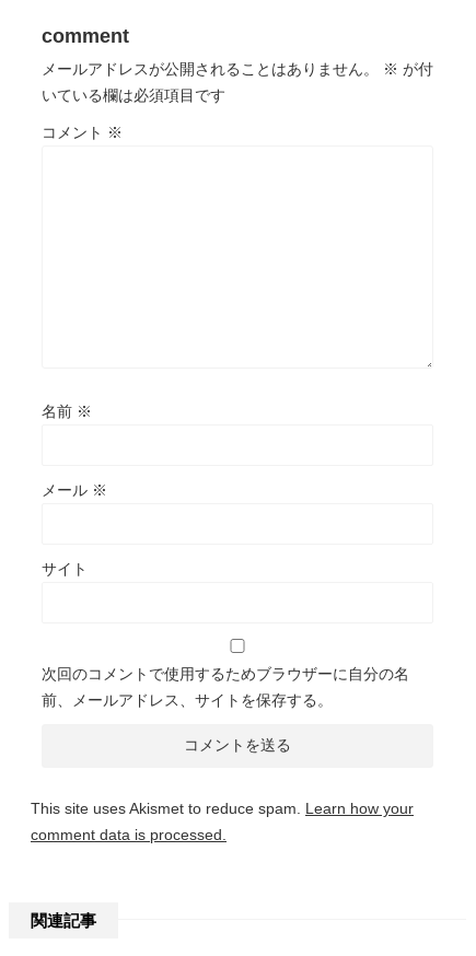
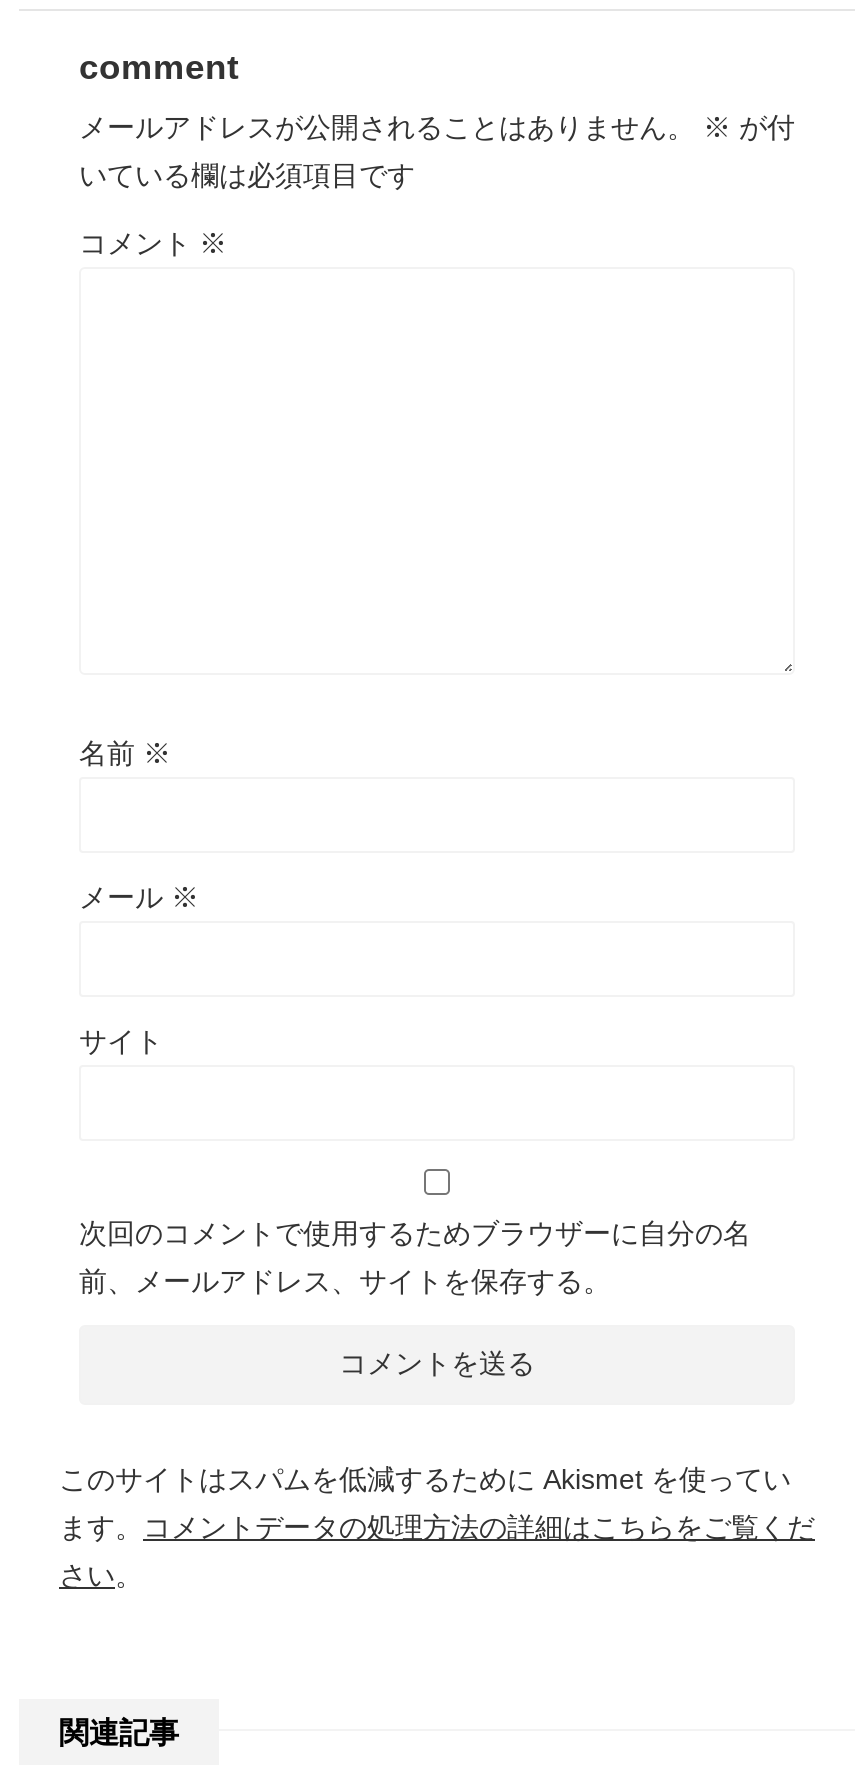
- This site uses Akismet to reduce spam. Learn how your
- comment data is processed.
+ このサイトはスパムを低減するために Akismet を使ってい
+ ます。コメントデータの処理方法の詳細はこちらをご覧くだ
+ さい。
